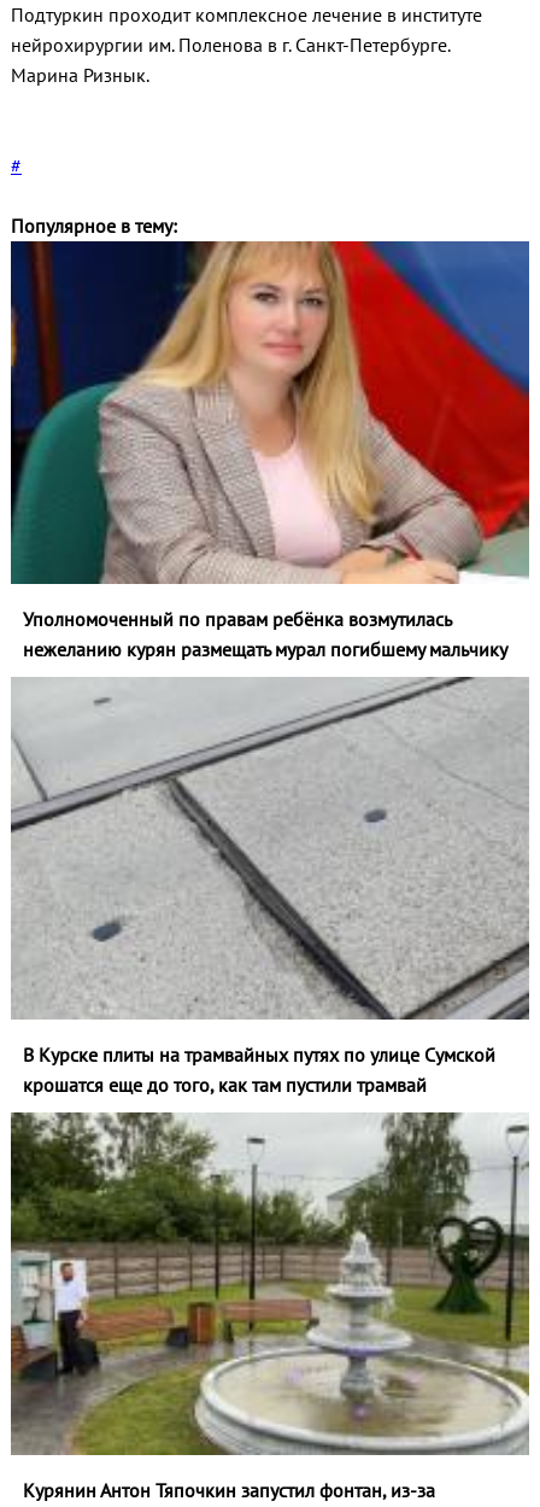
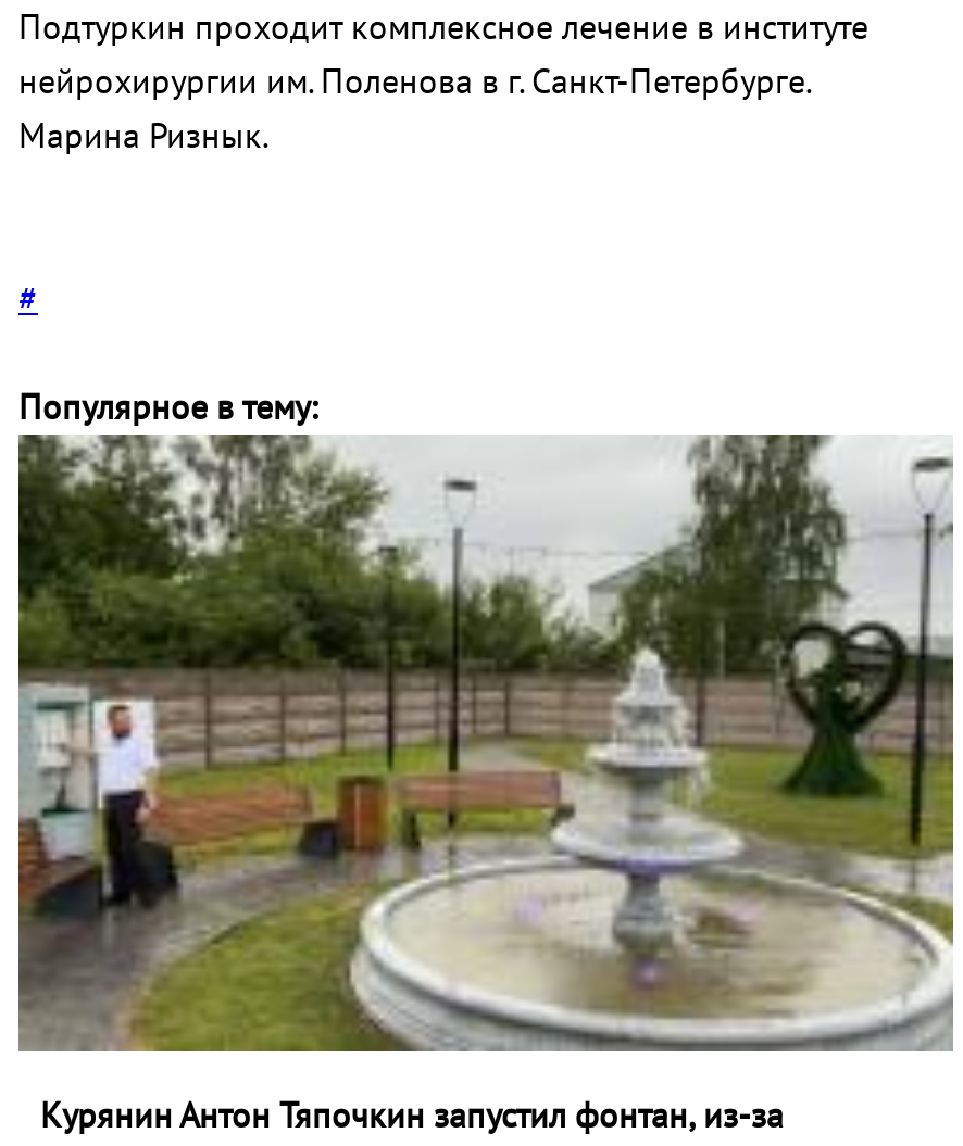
- [image]
- Уполномоченный по правам ребёнка возмутилась
- нежеланию курян размещать мурал погибшему мальчику

- [image]
- В Курске плиты на трамвайных путях по улице Сумской
- крошатся еще до того, как там пустили трамвай
